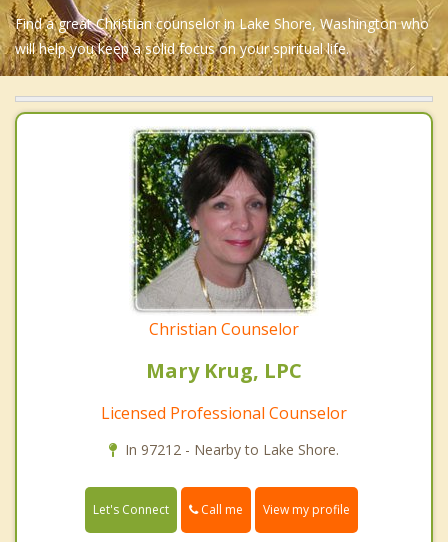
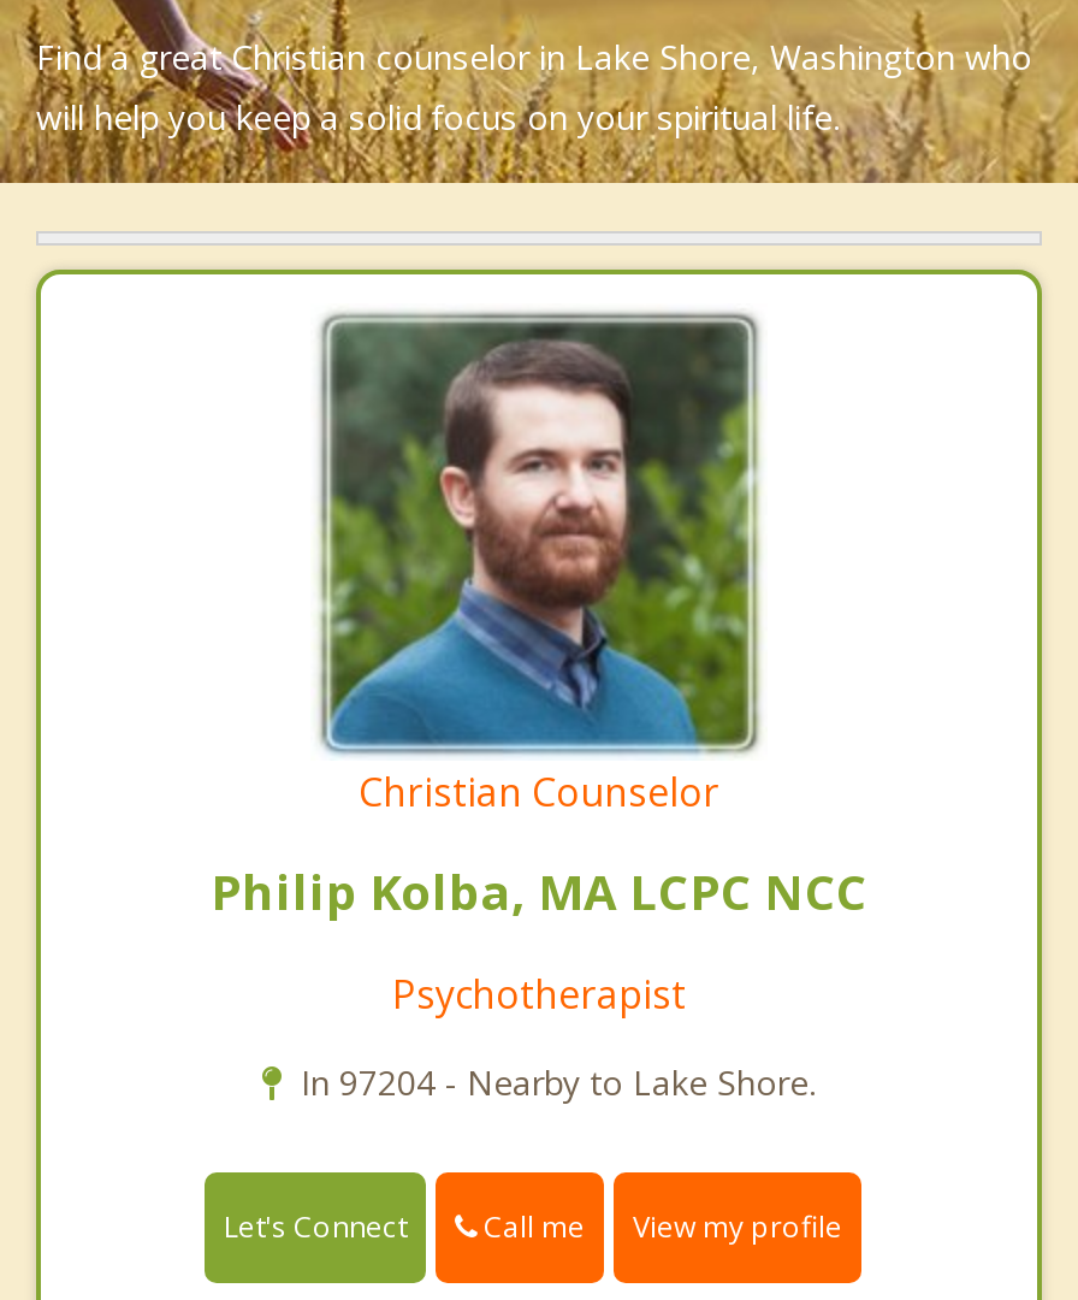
- [image]
+ [image]

- Mary Krug, LPC
+ Philip Kolba, MA LCPC NCC

- Licensed Professional Counselor
+ Psychotherapist

- In 97212 - Nearby to Lake Shore.
+ In 97204 - Nearby to Lake Shore.
